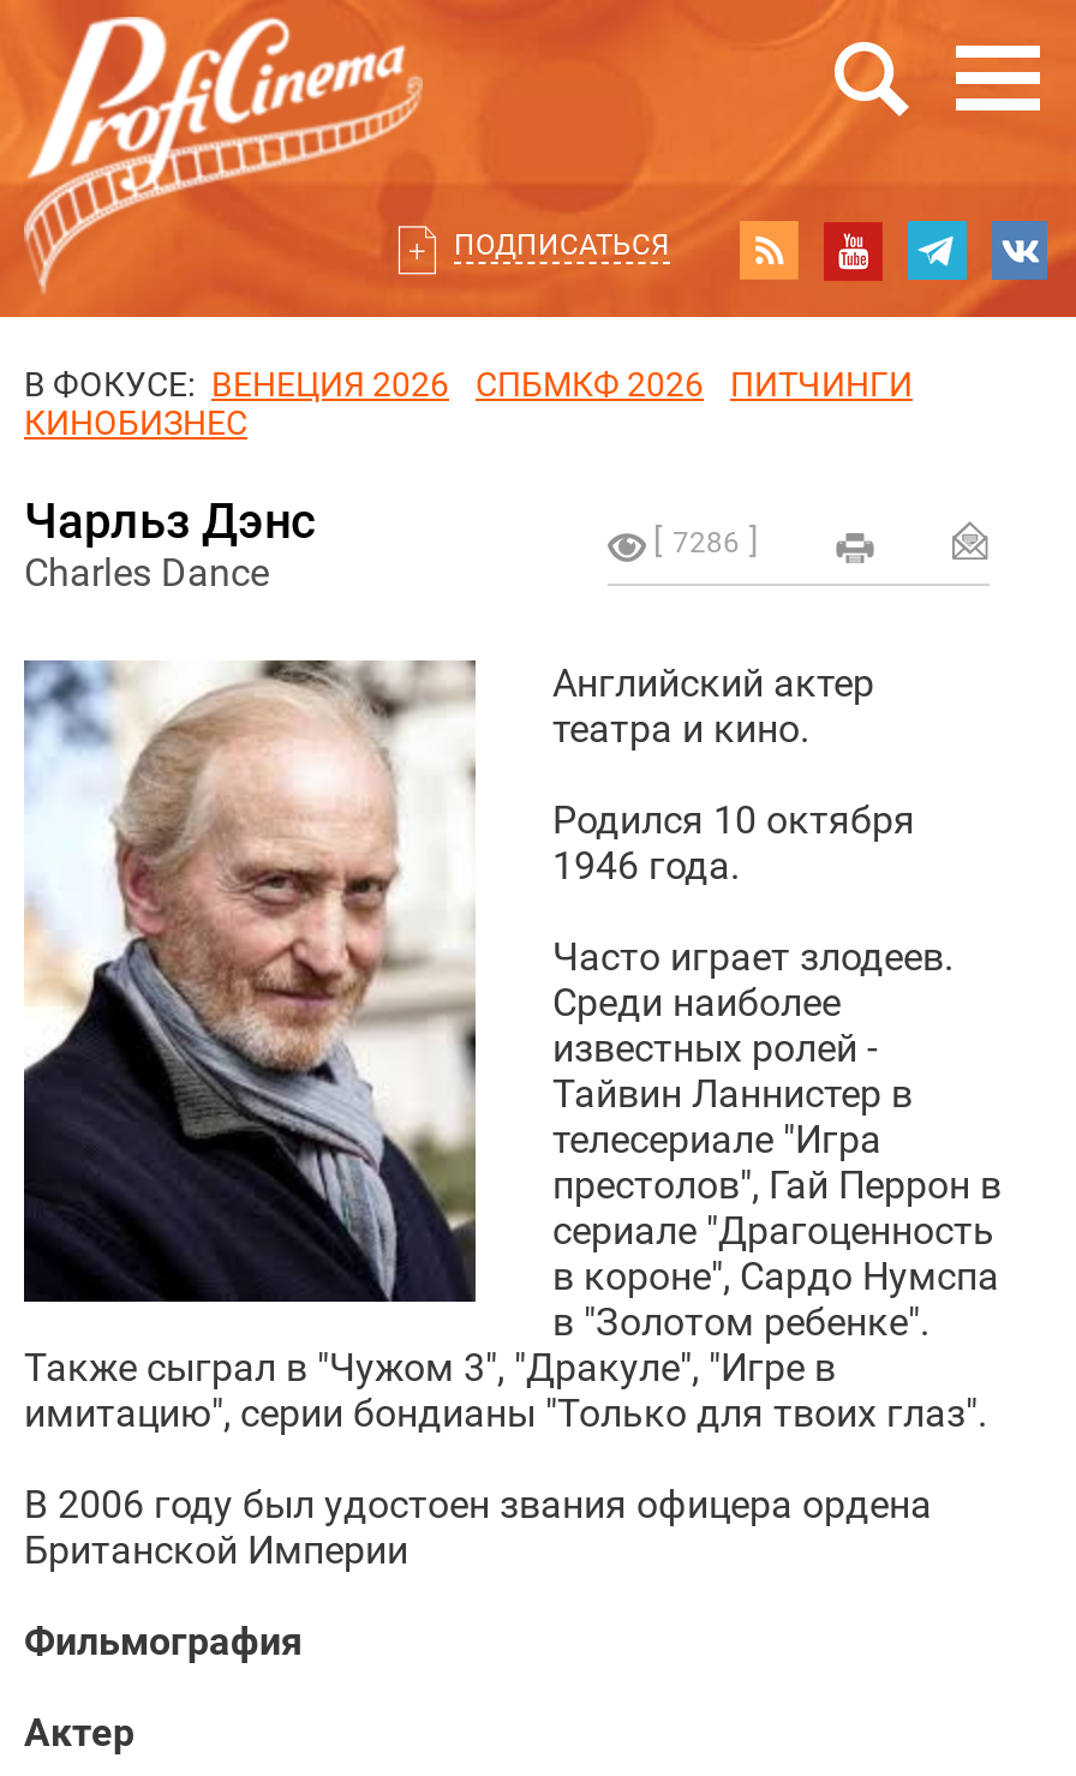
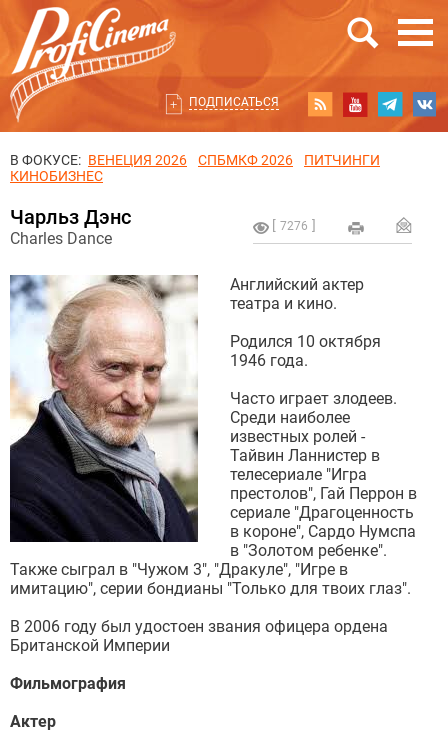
- 7286
+ 7276
